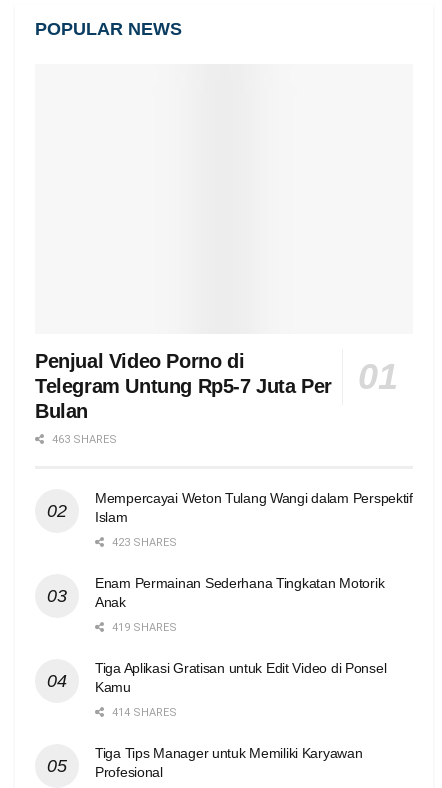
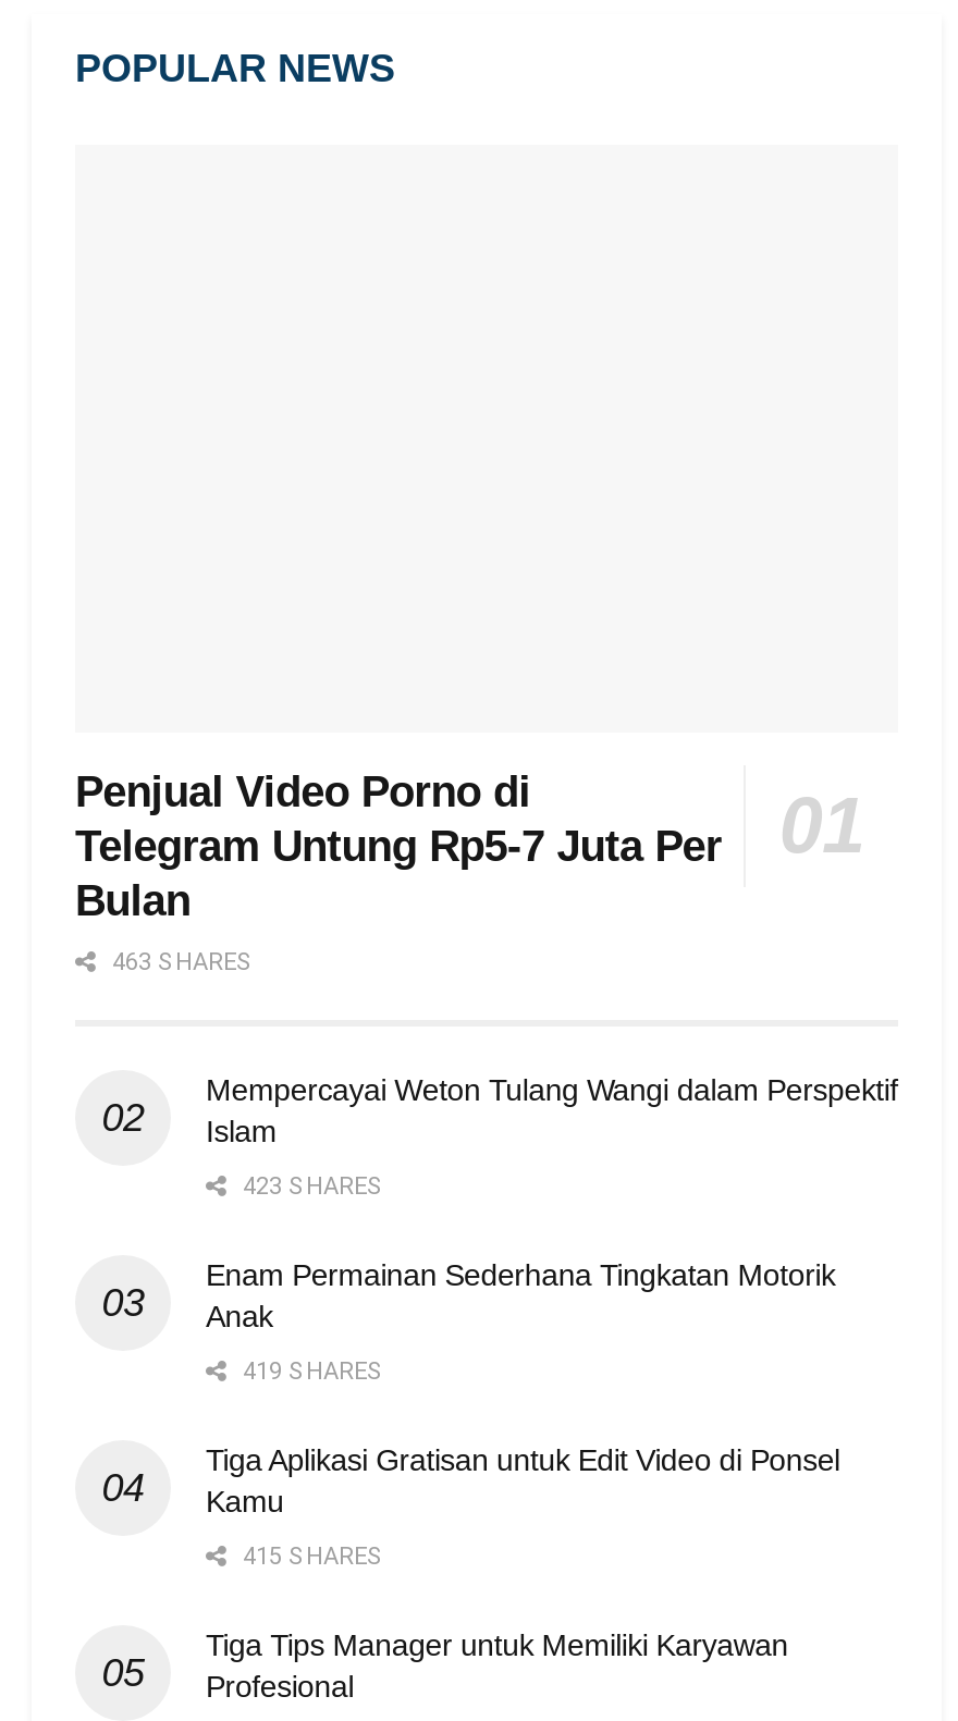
- 414 SHARES
+ 415 SHARES
